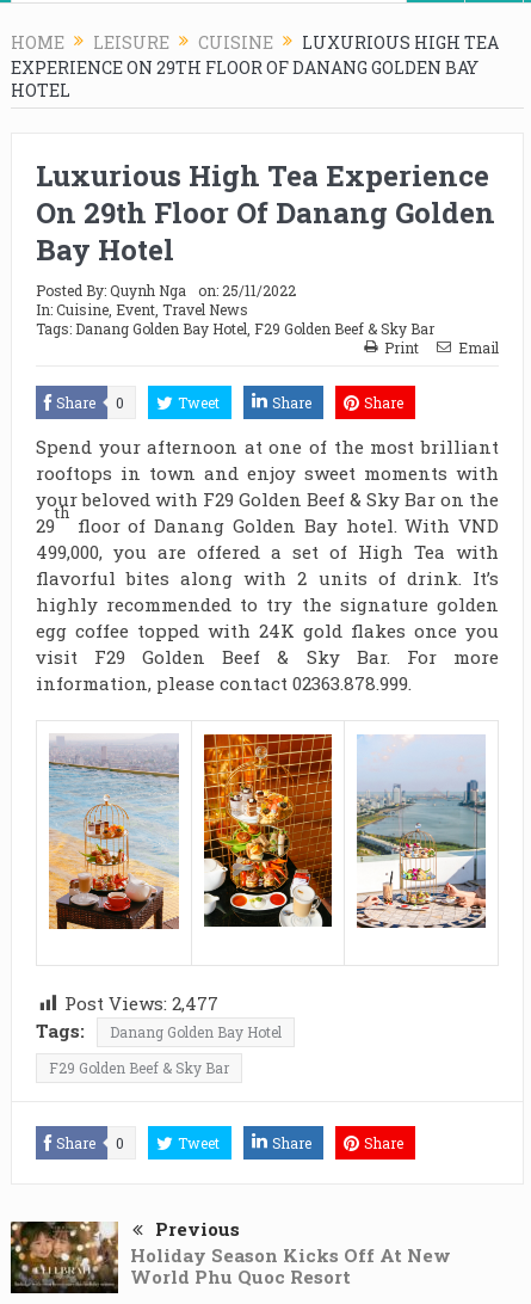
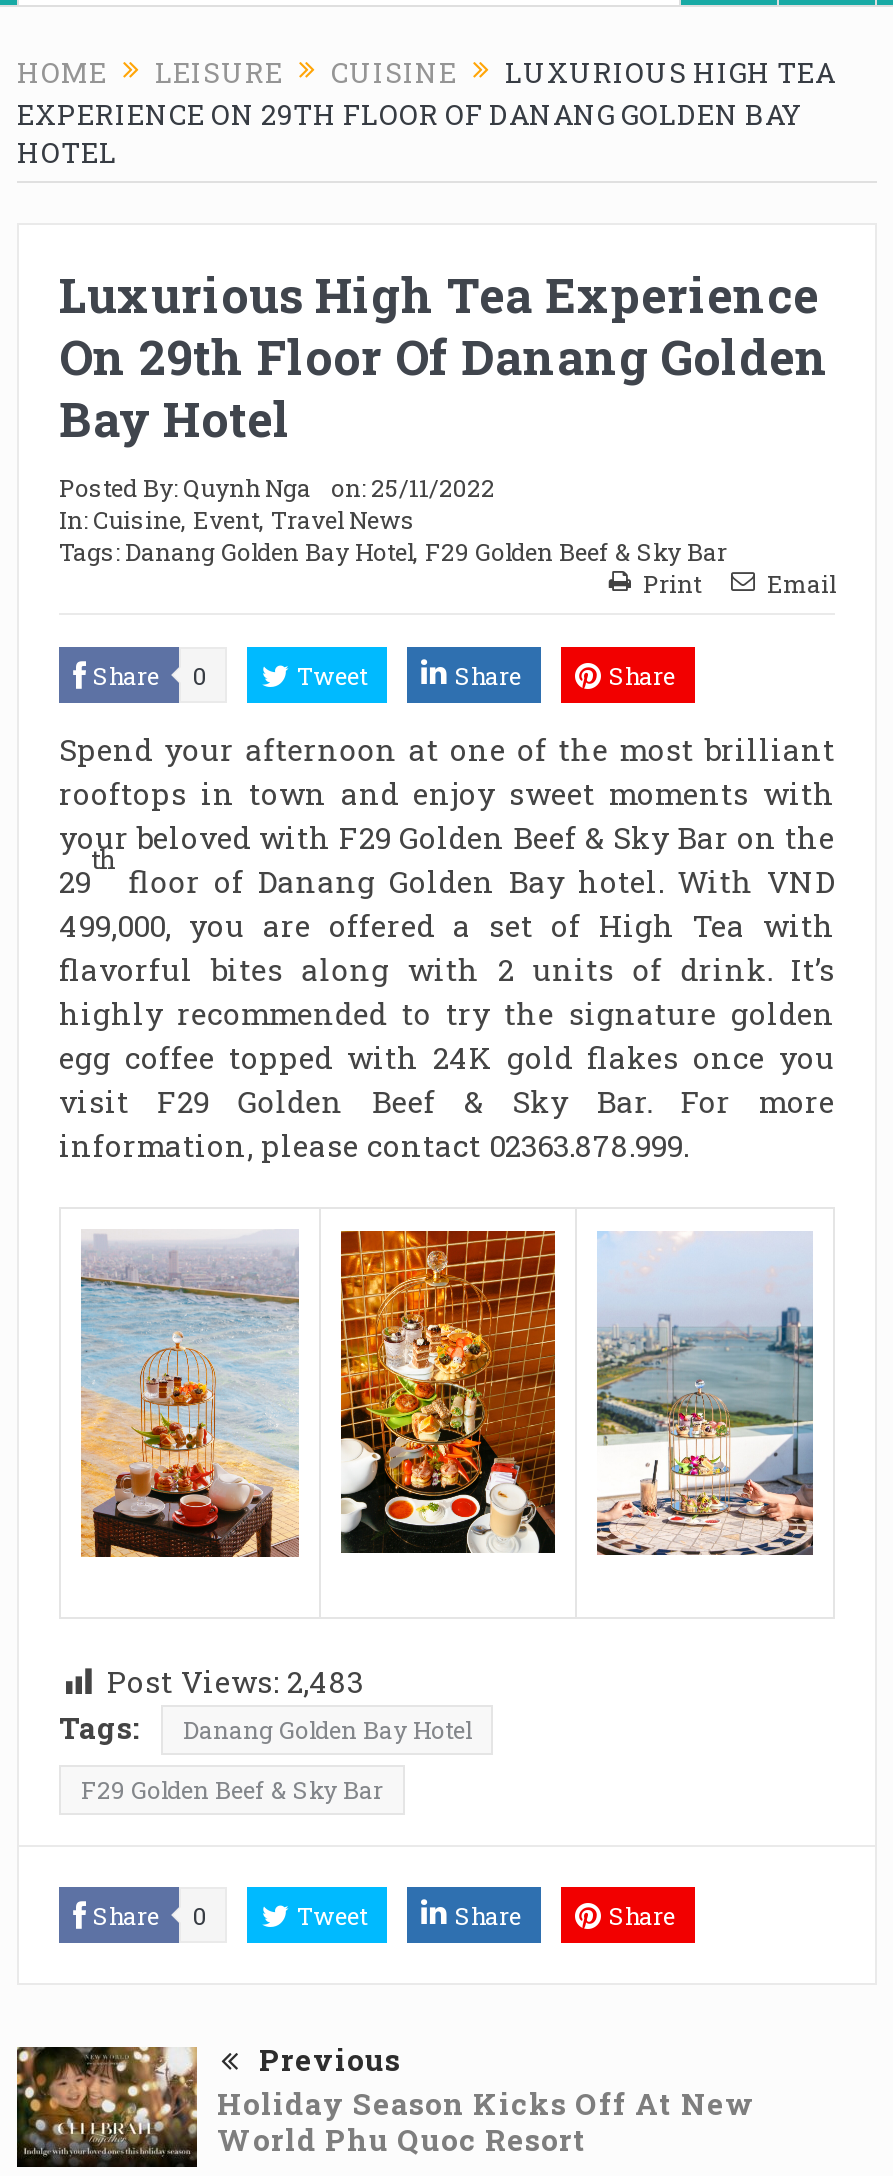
- Post Views: 2,477
+ Post Views: 2,483
